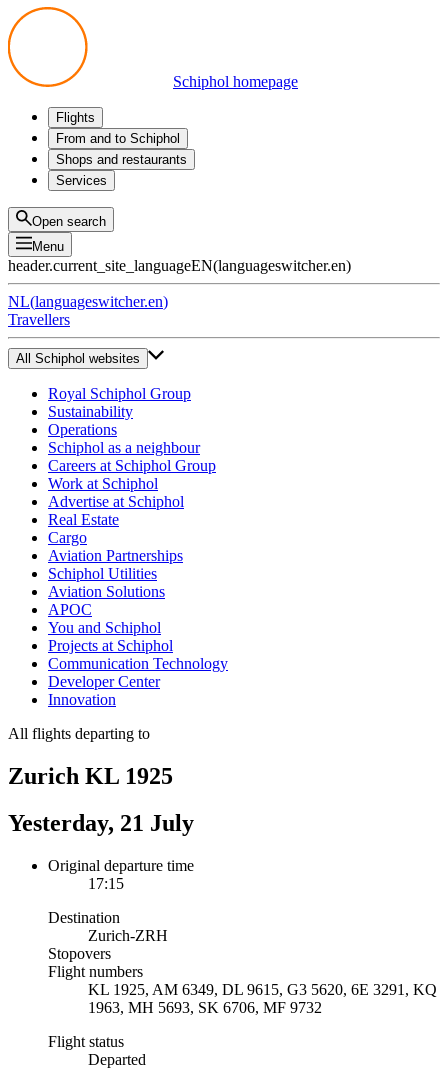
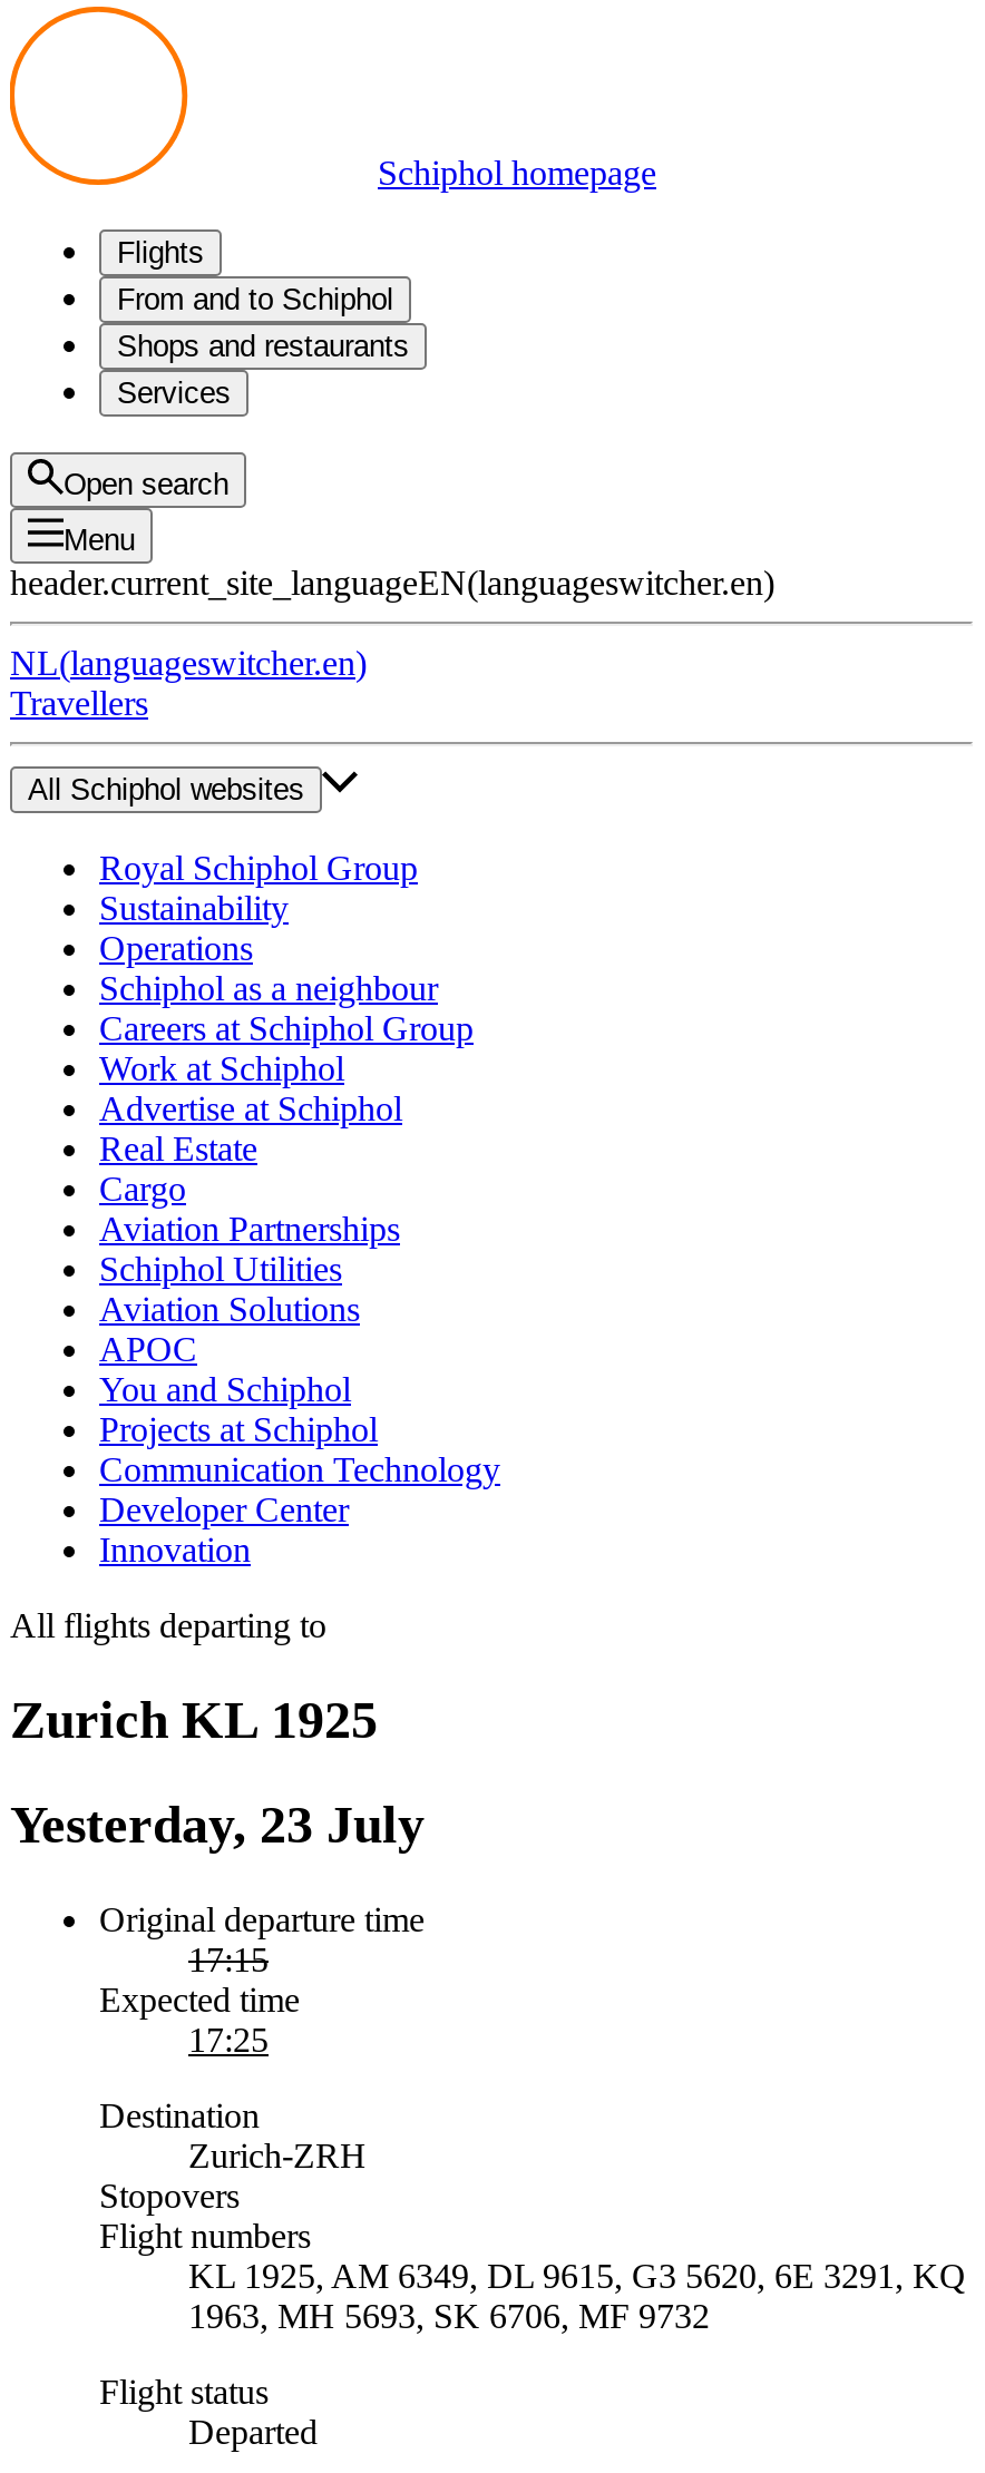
- Yesterday, 21 July
+ Yesterday, 23 July

+ Expected time
+ 17:25
